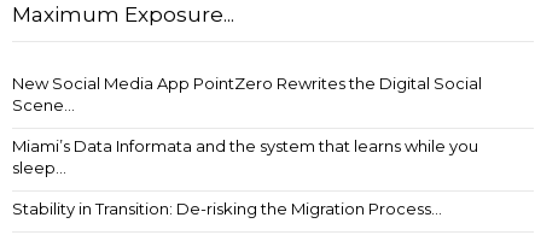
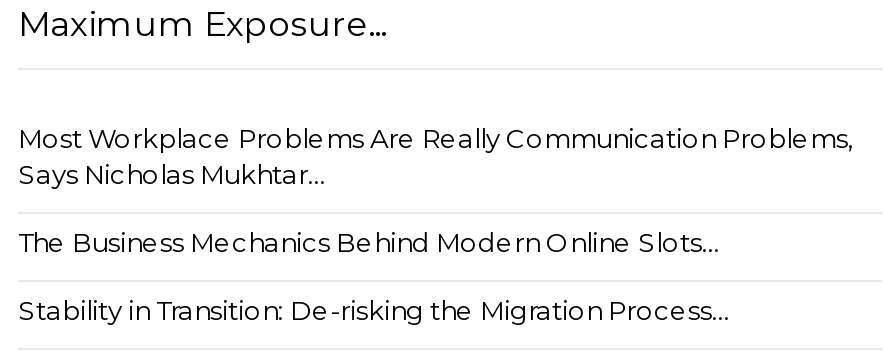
- New Social Media App PointZero Rewrites the Digital Social
- Scene...
+ Most Workplace Problems Are Really Communication Problems,
+ Says Nicholas Mukhtar...

- Miami’s Data Informata and the system that learns while you
- sleep...
+ The Business Mechanics Behind Modern Online Slots...
